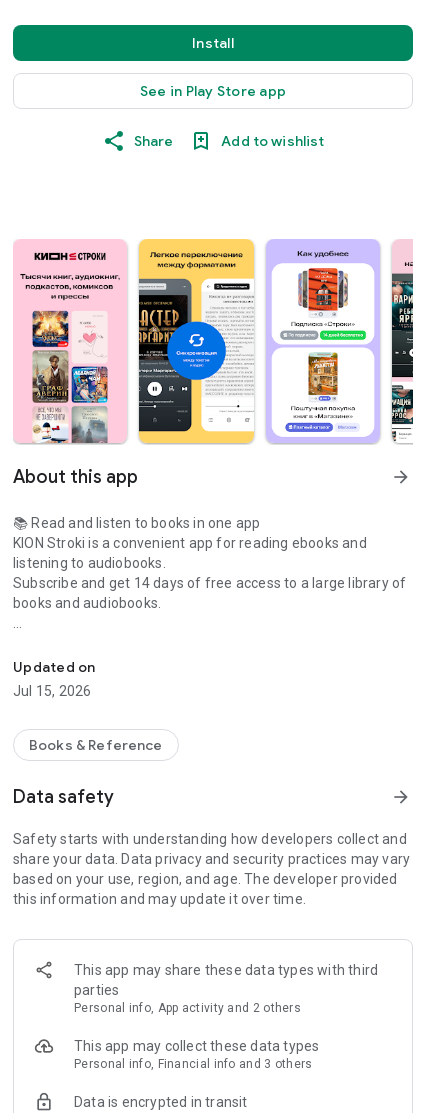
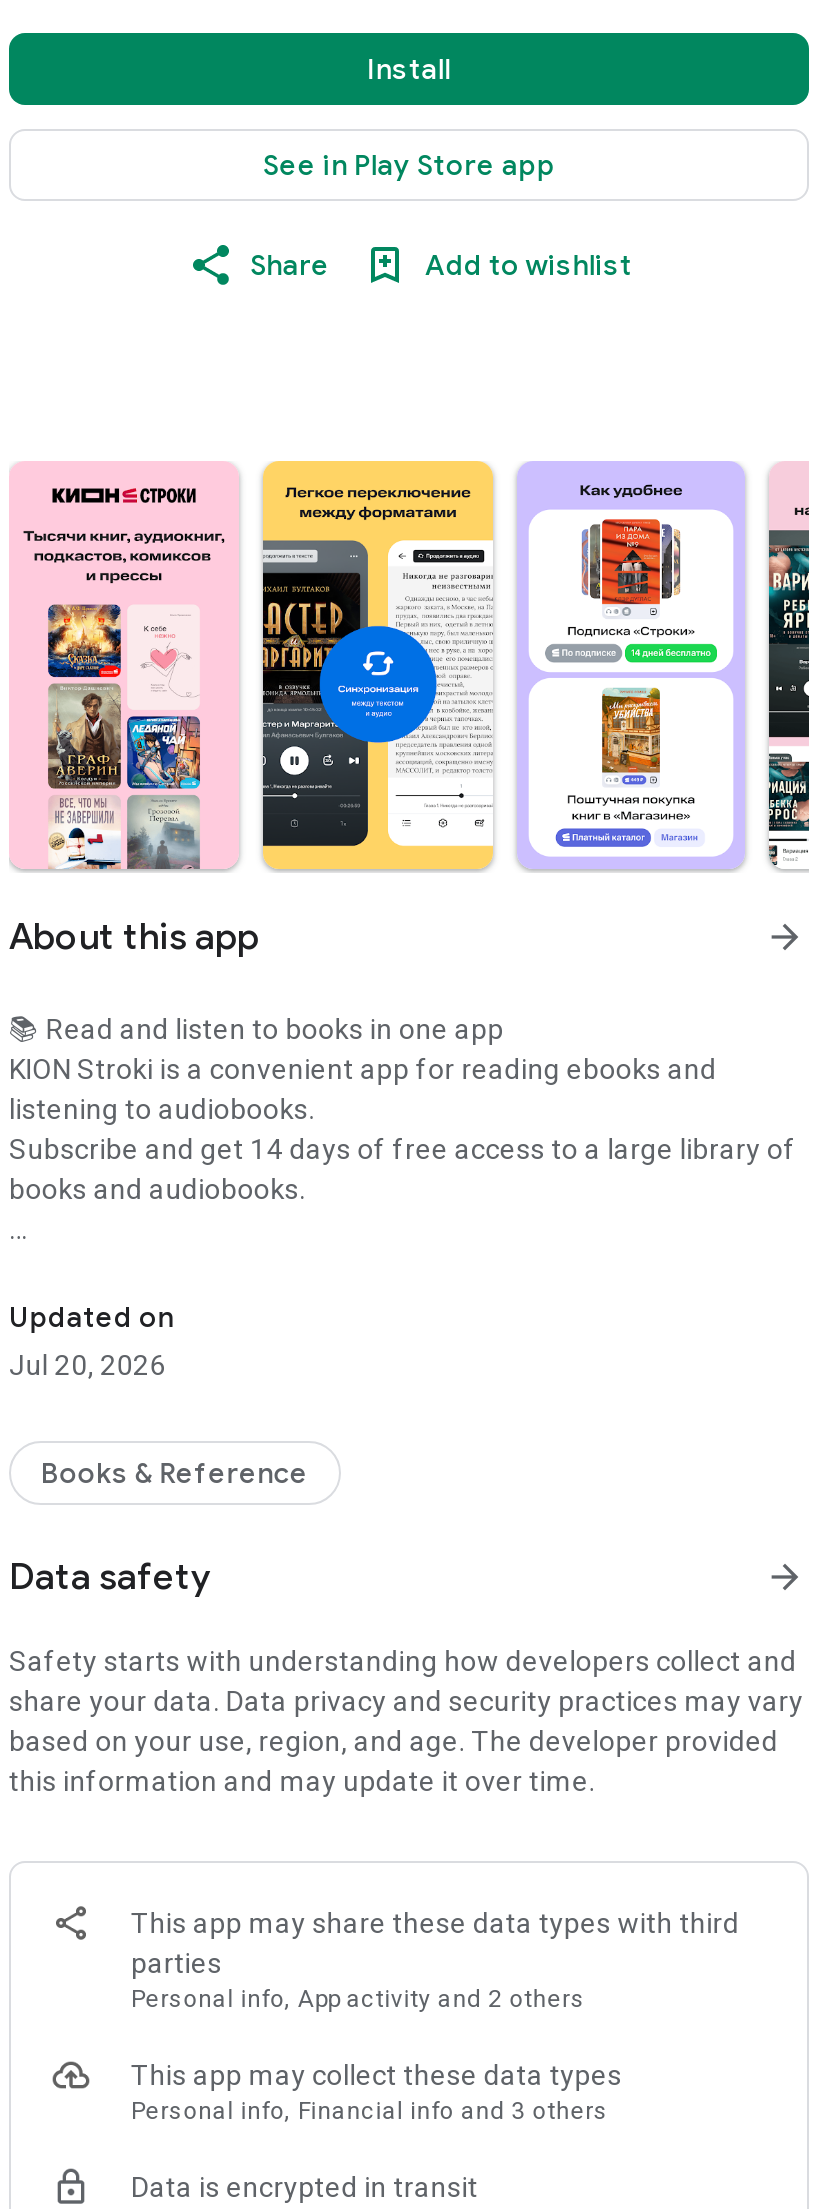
- Jul 15, 2026
+ Jul 20, 2026
